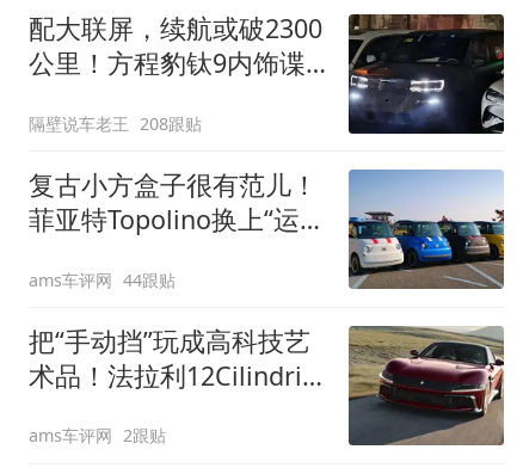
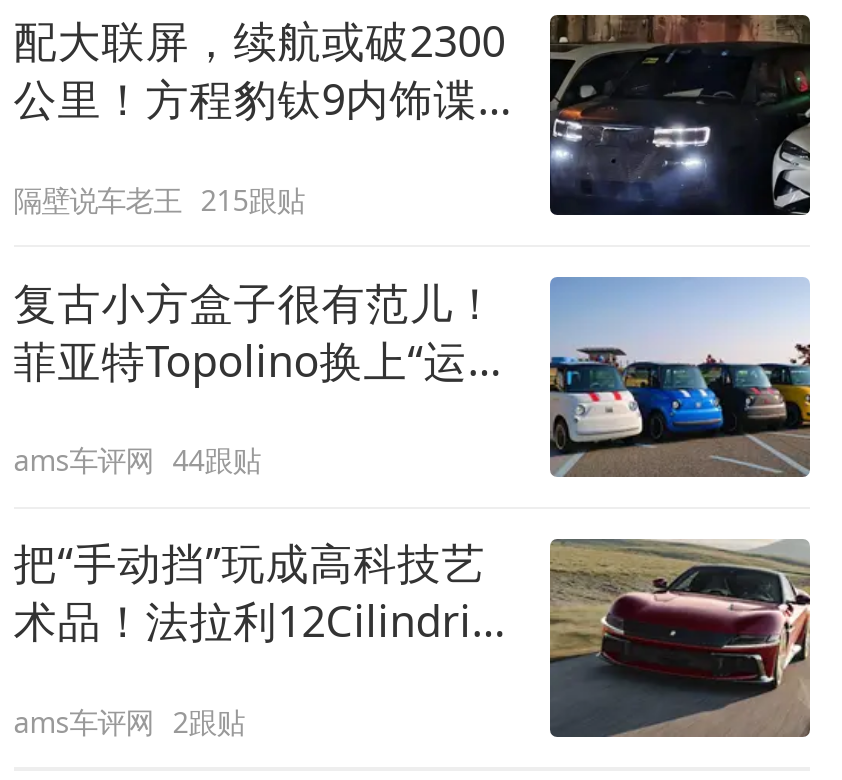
- 隔壁说车老王 208跟贴
+ 隔壁说车老王 215跟贴
